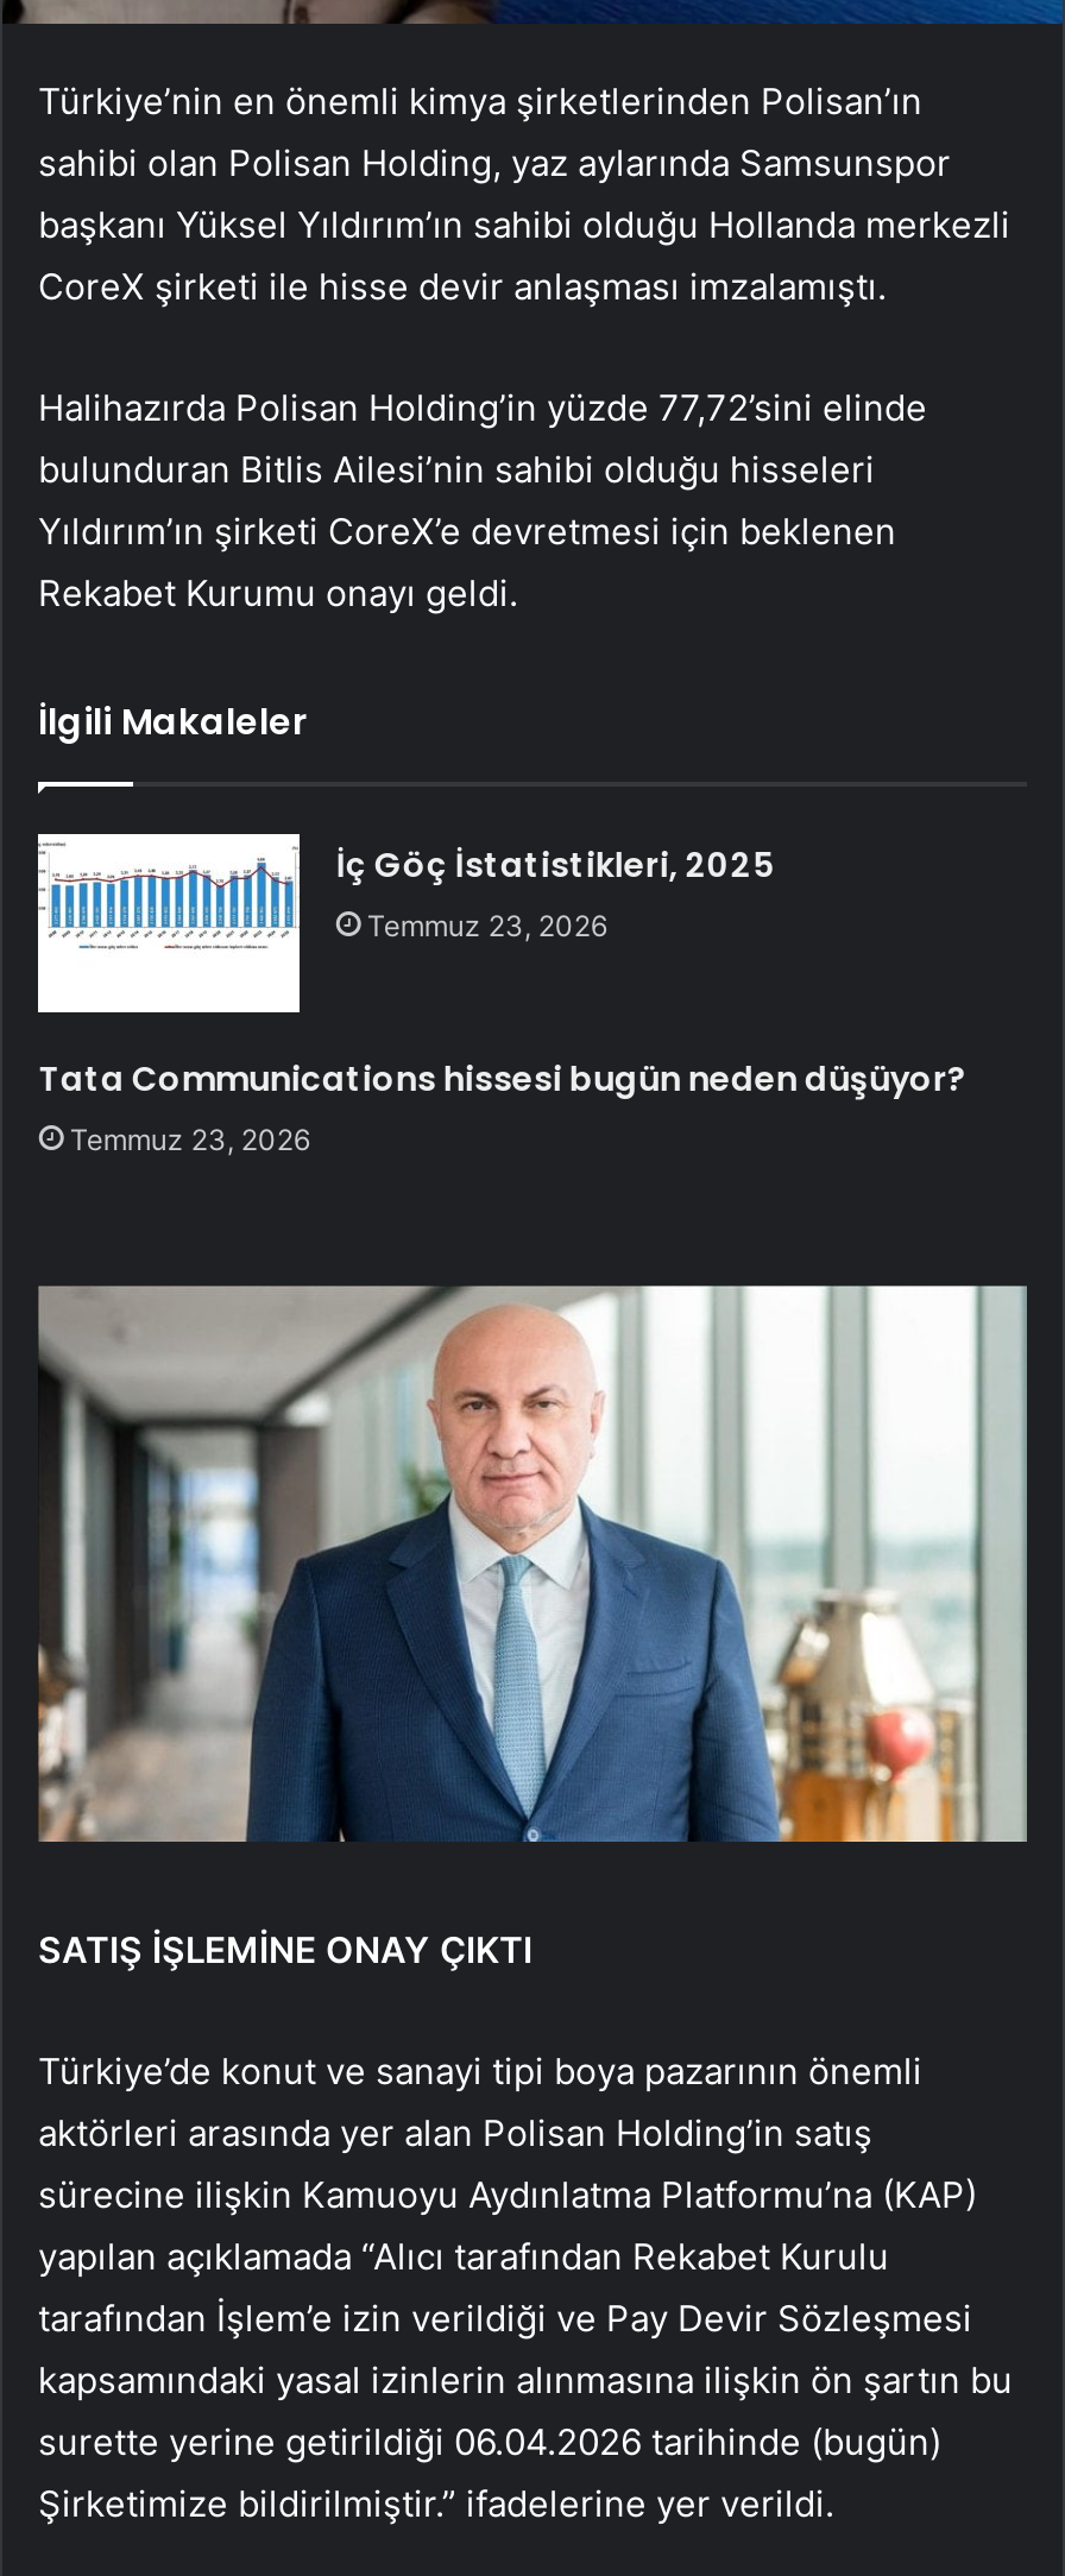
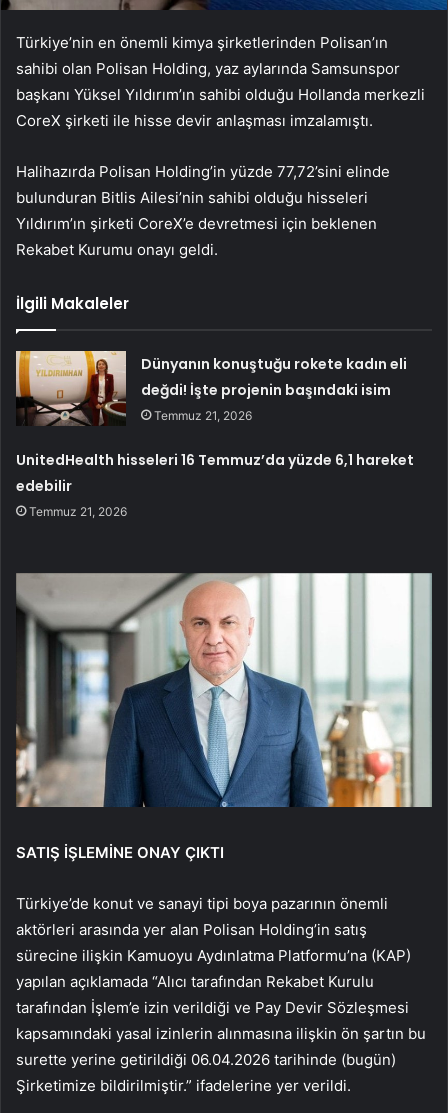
- [image]
- İç Göç İstatistikleri, 2025
- Temmuz 23, 2026
+ [image]
+ Dünyanın konuştuğu rokete kadın eli
+ değdi! İşte projenin başındaki isim
+ Temmuz 21, 2026

- Tata Communications hissesi bugün neden düşüyor?
- Temmuz 23, 2026
+ UnitedHealth hisseleri 16 Temmuz’da yüzde 6,1 hareket
+ edebilir
+ Temmuz 21, 2026
